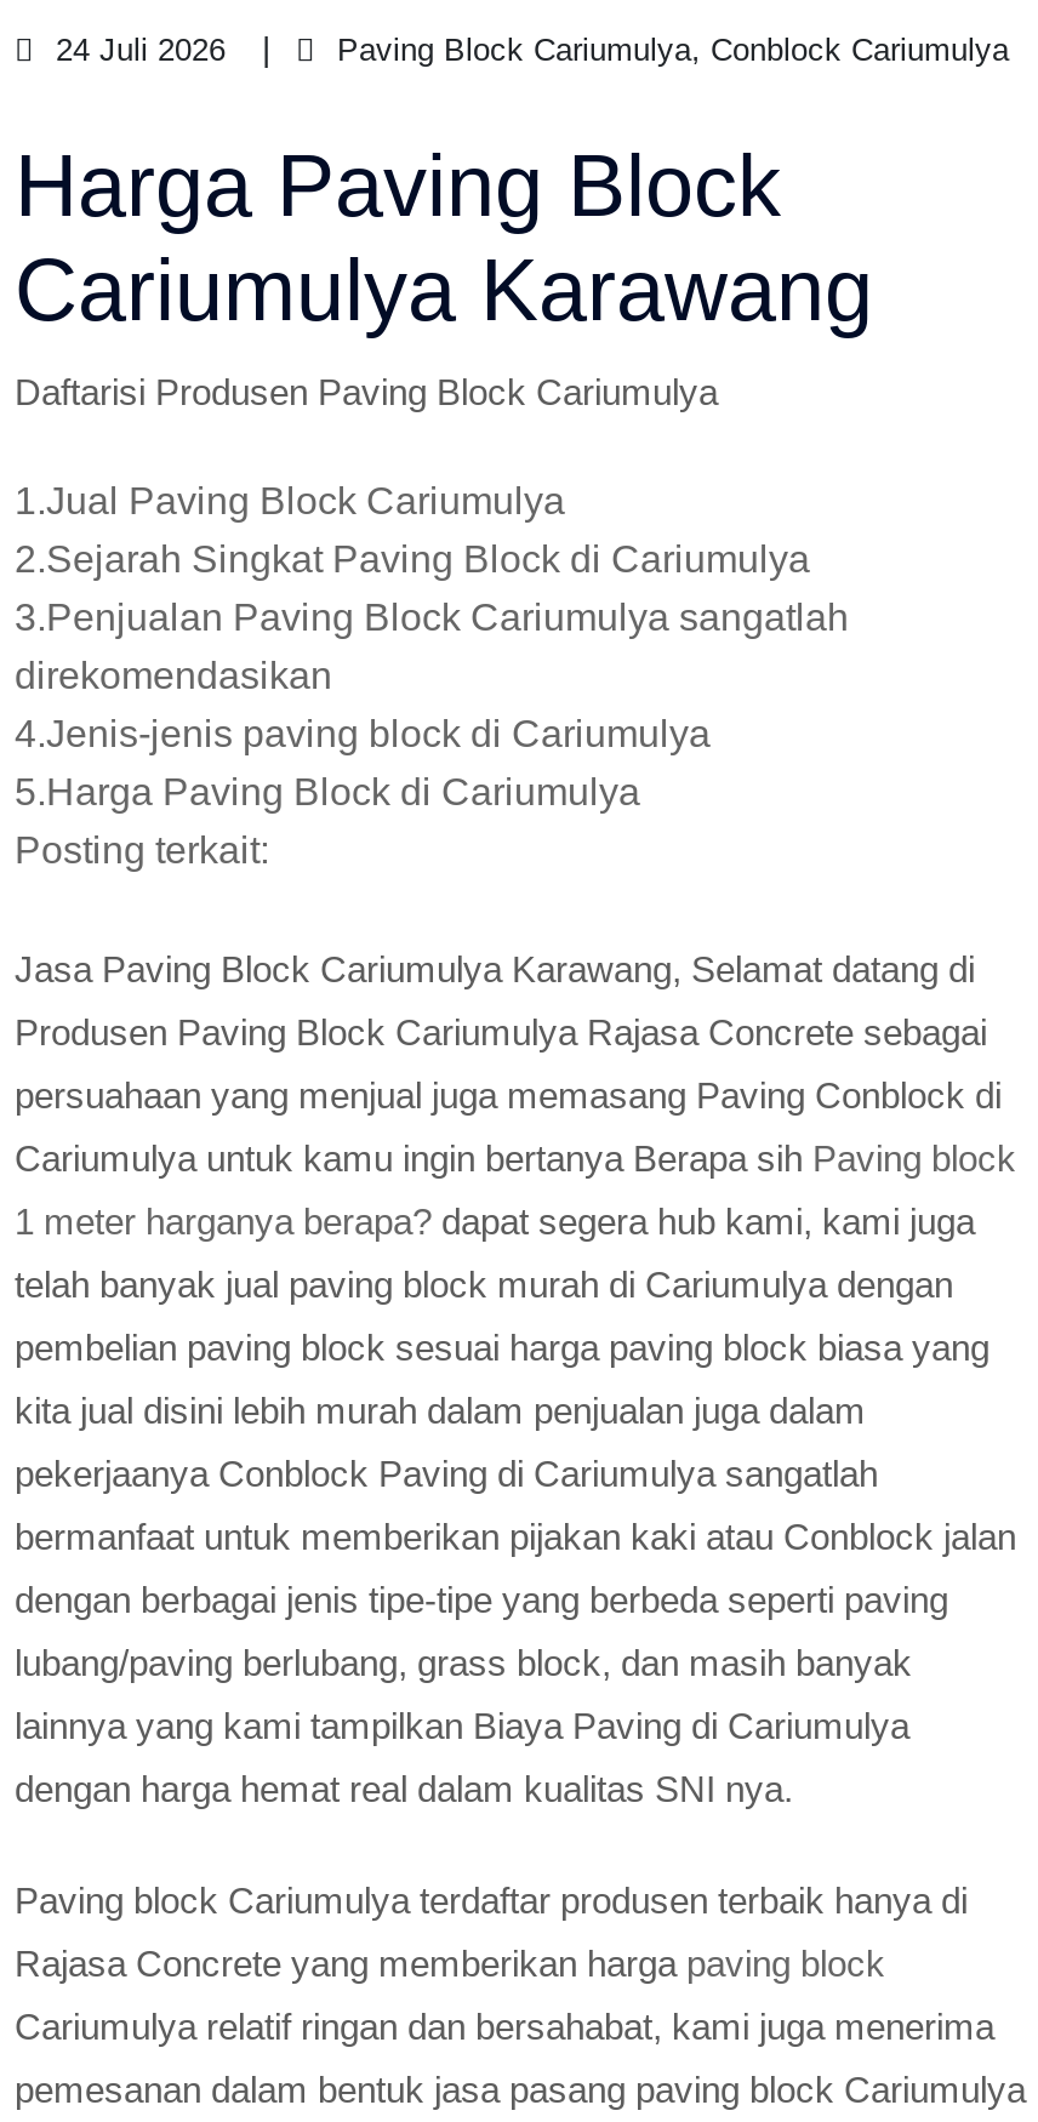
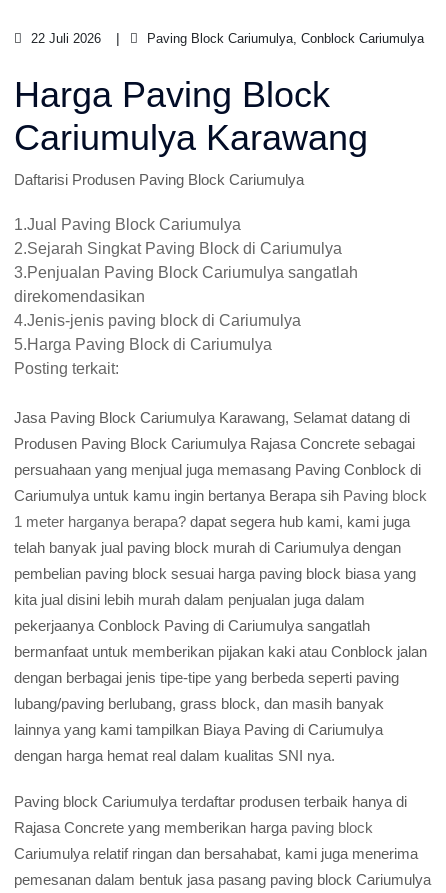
- 24 Juli 2026
+ 22 Juli 2026
